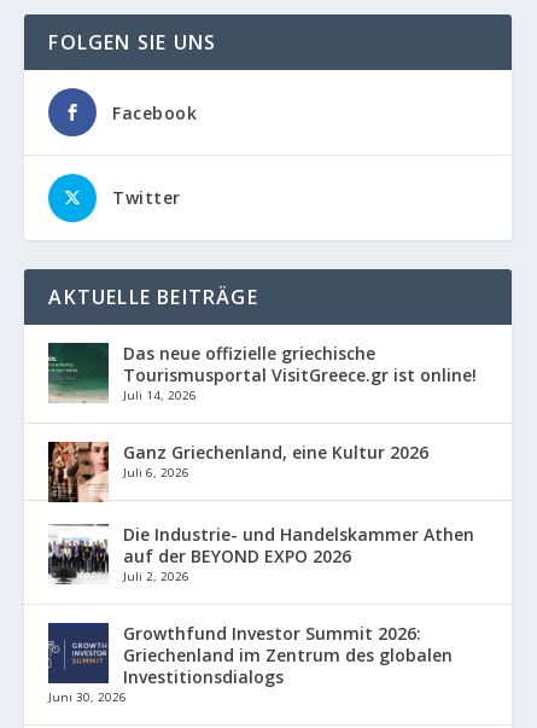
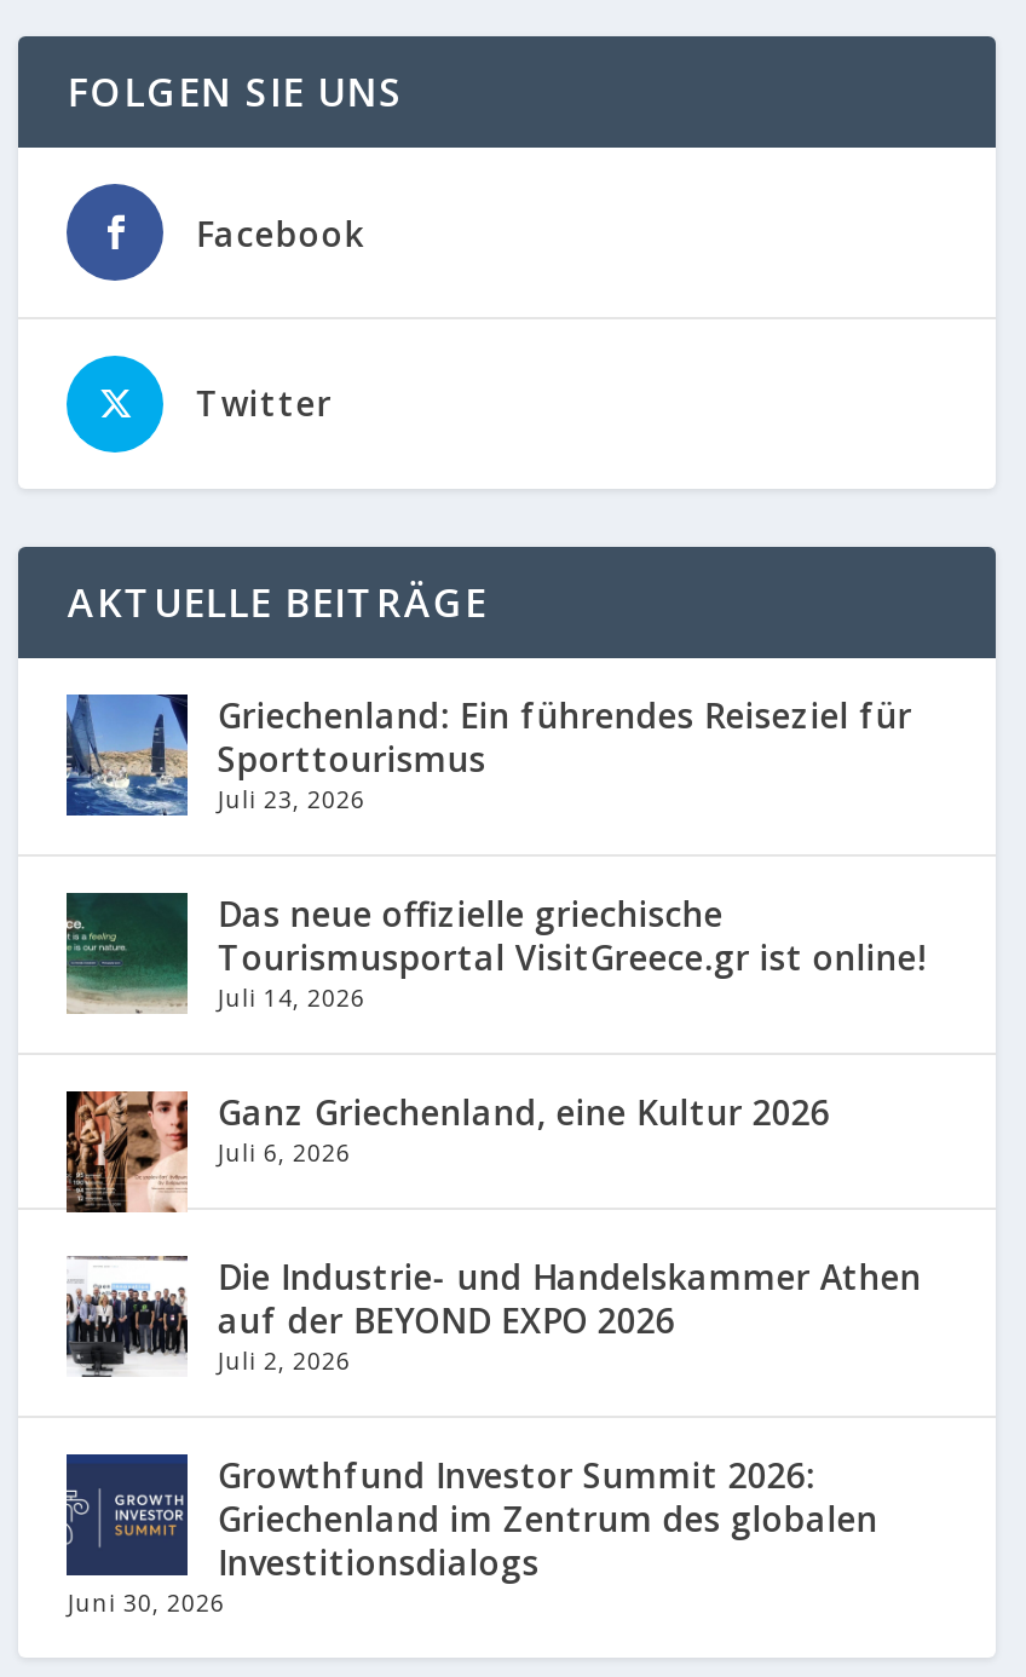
+ [image]
+ Griechenland: Ein führendes Reiseziel für
+ Sporttourismus
+ Juli 23, 2026
